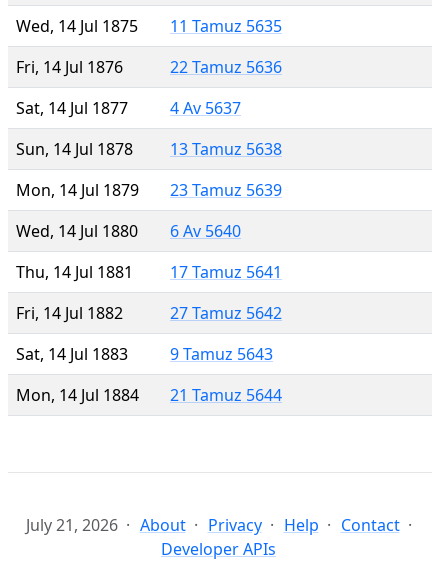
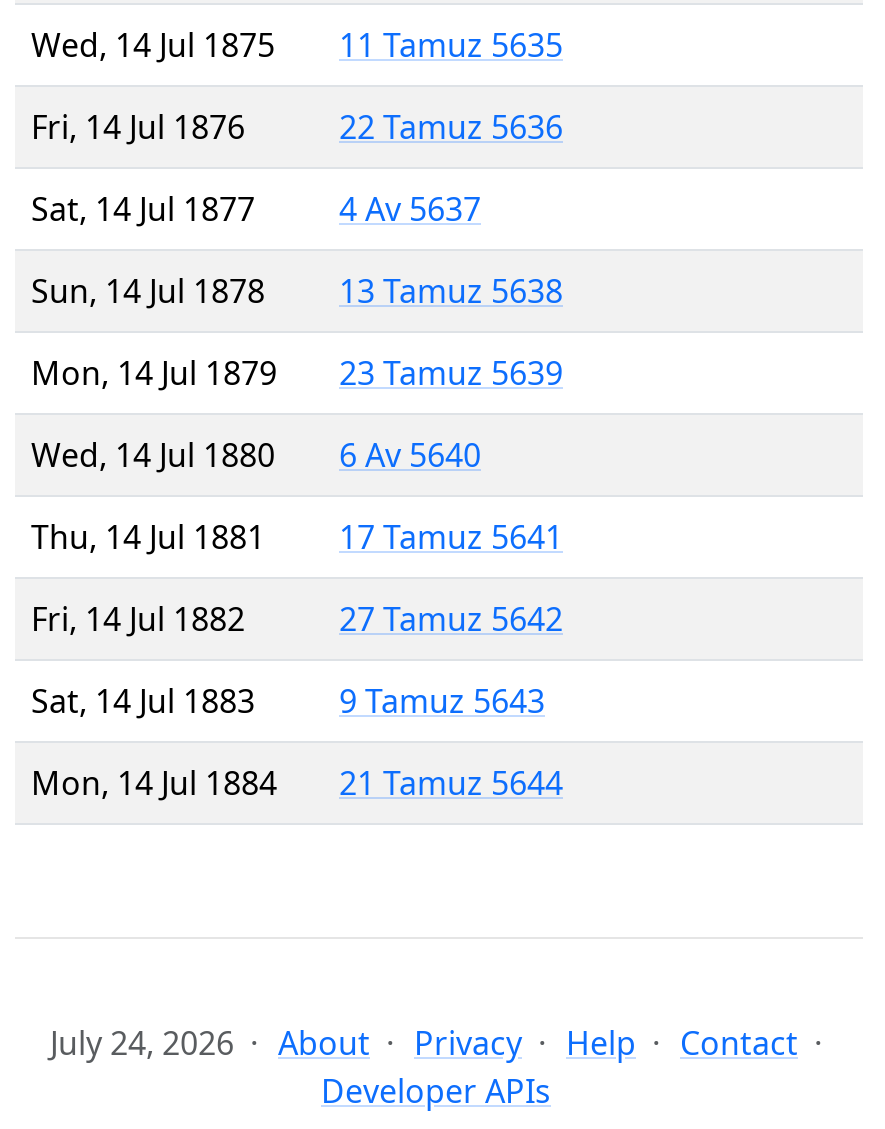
- July 21, 2026 About Privacy Help Contact
+ July 24, 2026 About Privacy Help Contact
